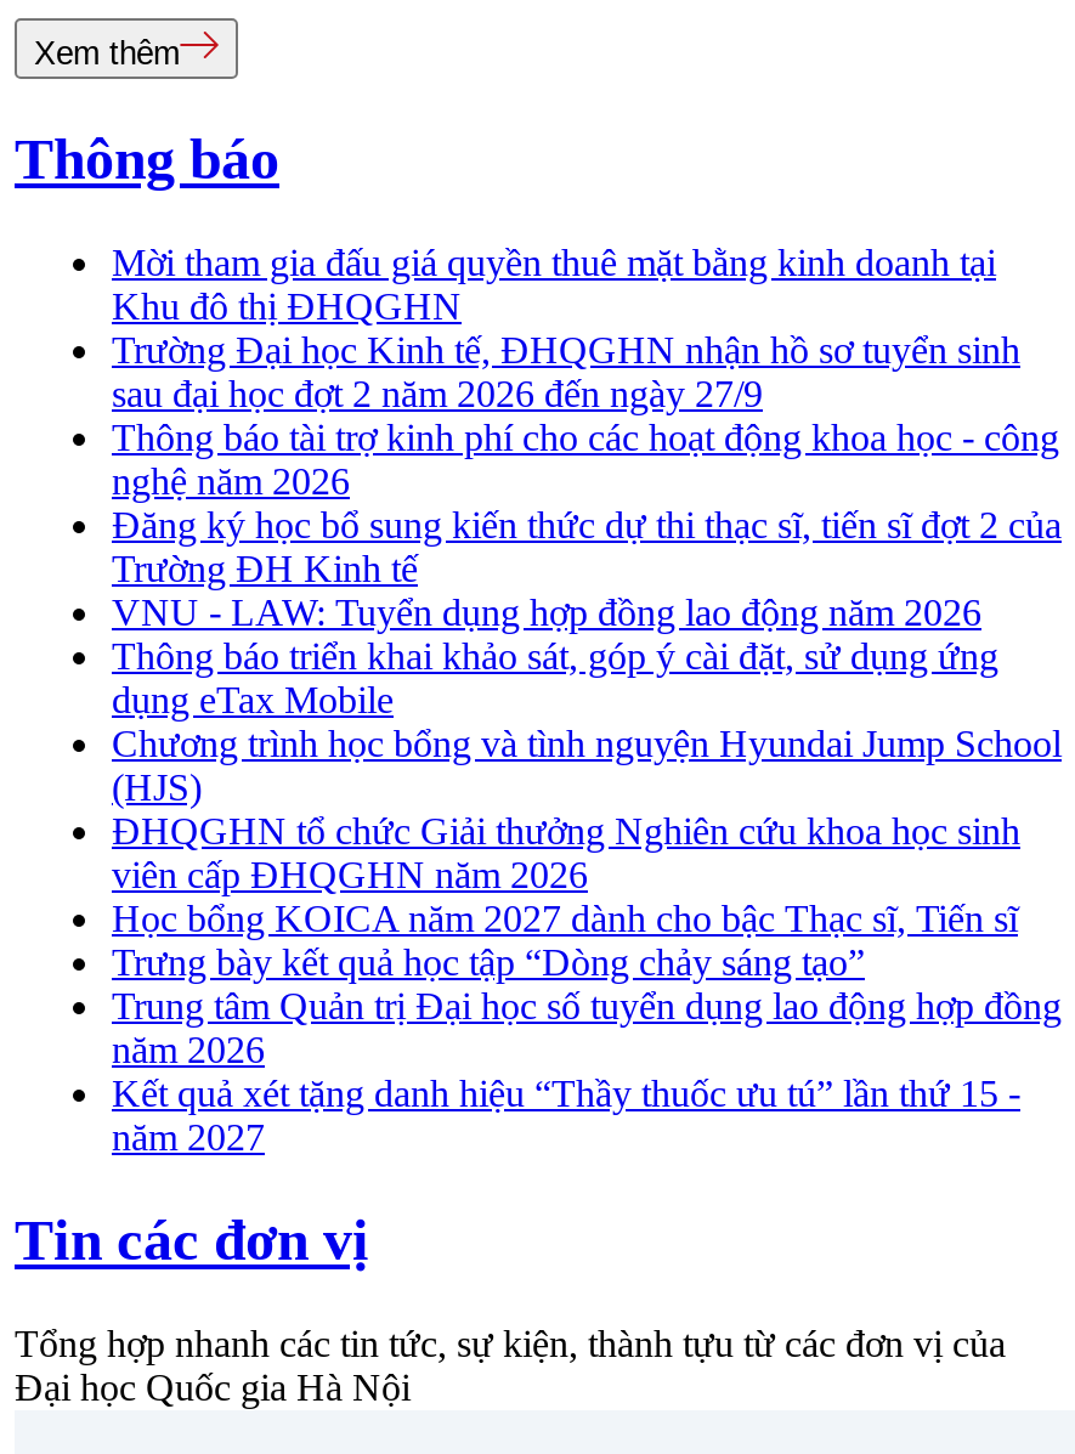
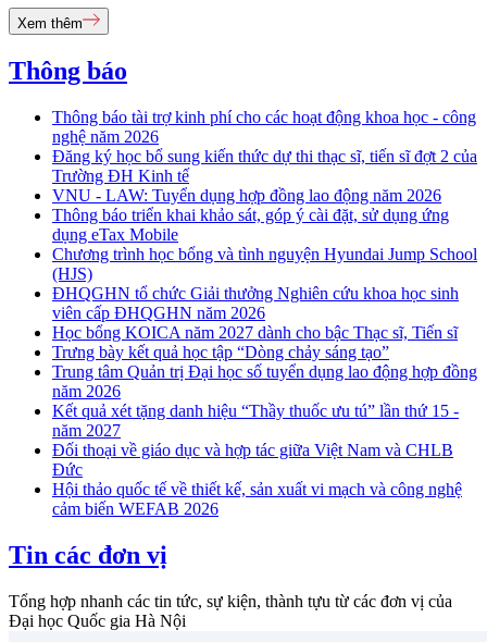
- Mời tham gia đấu giá quyền thuê mặt bằng kinh doanh tại
- Khu đô thị ĐHQGHN
- Trường Đại học Kinh tế, ĐHQGHN nhận hồ sơ tuyển sinh
- sau đại học đợt 2 năm 2026 đến ngày 27/9

moved up: Thông báo tài trợ kinh phí cho các hoạt động khoa học - công | nghệ năm 2026 | Đăng ký học bổ sung kiến thức dự thi thạc sĩ, tiến sĩ đợt 2 của | ... | Kết quả xét tặng danh hiệu “Thầy thuốc ưu tú” lần thứ 15 - | năm 2027

+ Đối thoại về giáo dục và hợp tác giữa Việt Nam và CHLB
+ Đức
+ Hội thảo quốc tế về thiết kế, sản xuất vi mạch và công nghệ
+ cảm biến WEFAB 2026
